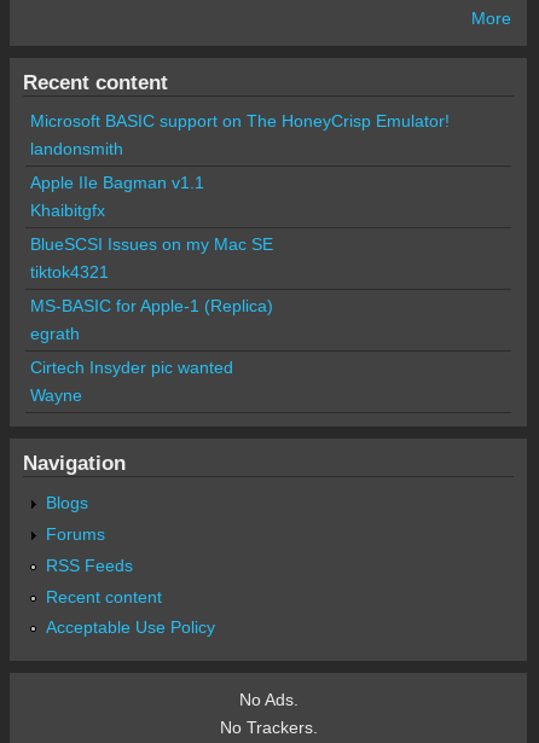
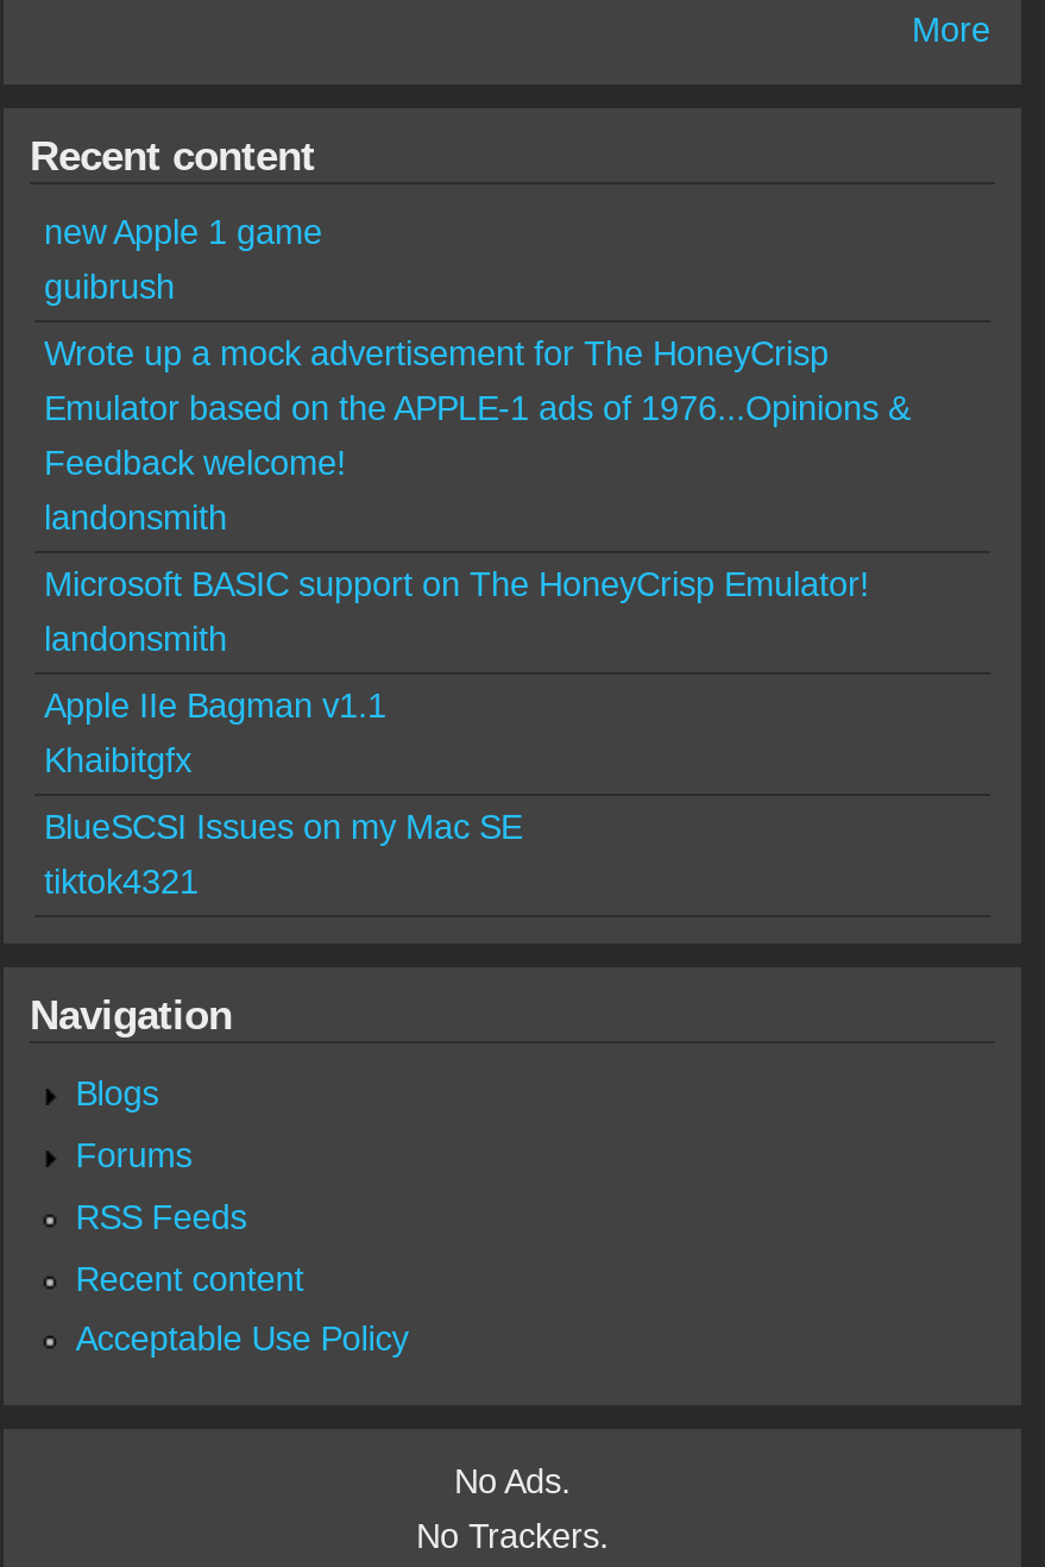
+ new Apple 1 game
+ guibrush
+ Wrote up a mock advertisement for The HoneyCrisp
+ Emulator based on the APPLE-1 ads of 1976...Opinions &
+ Feedback welcome!
+ landonsmith

moved down: Microsoft BASIC support on The HoneyCrisp Emulator! | landonsmith | Apple IIe Bagman v1.1 | Khaibitgfx | BlueSCSI Issues on my Mac SE | tiktok4321

- MS-BASIC for Apple-1 (Replica)
- egrath
- Cirtech Insyder pic wanted
- Wayne
